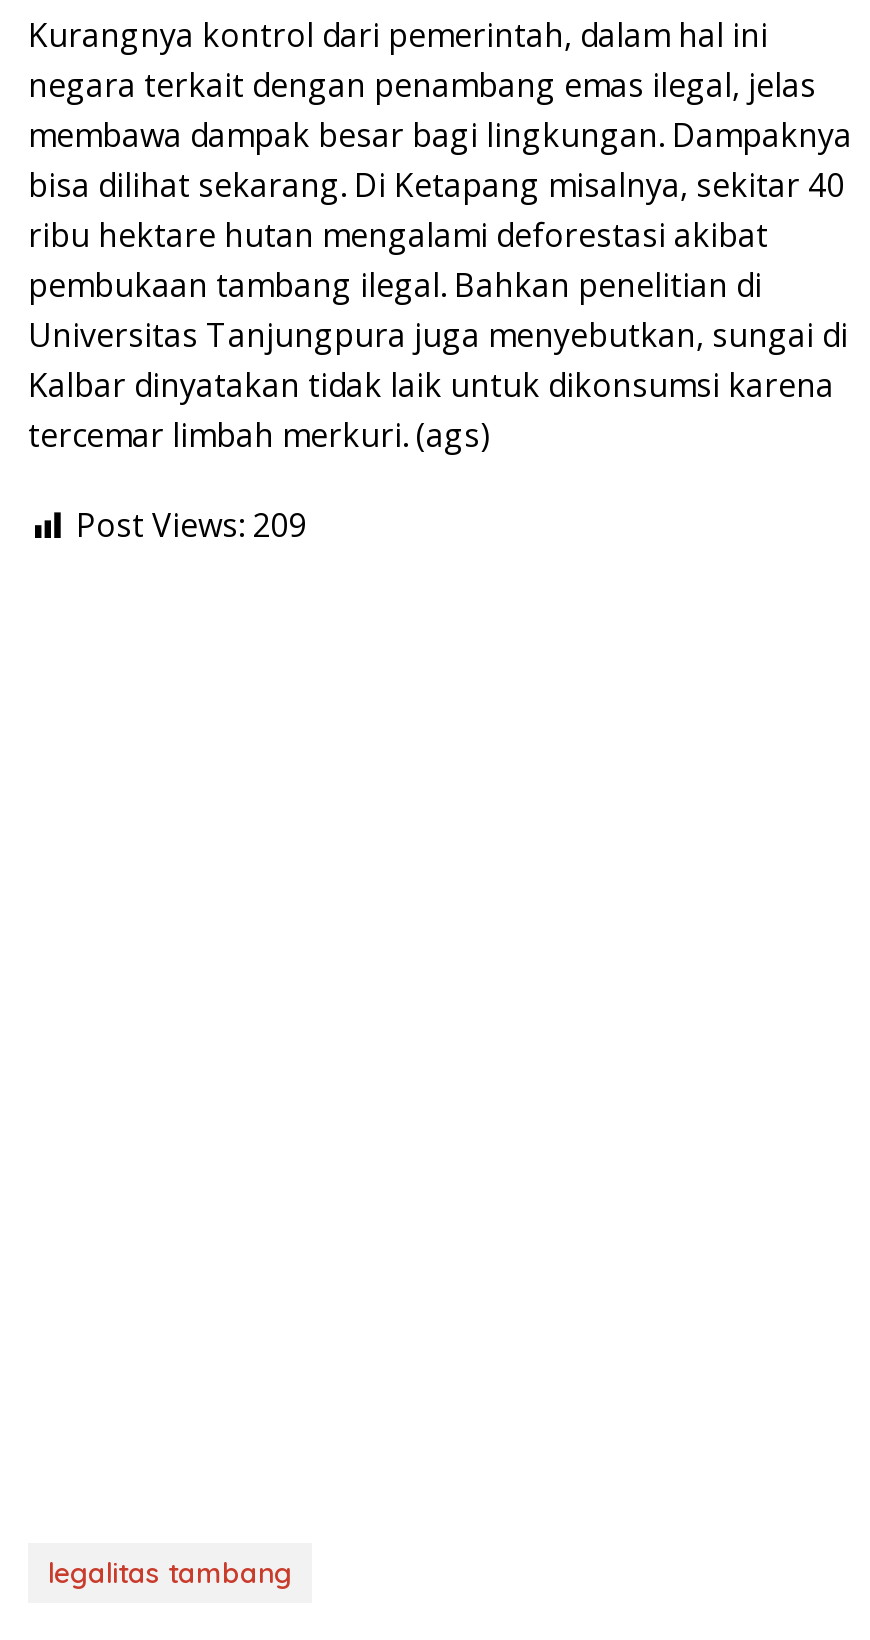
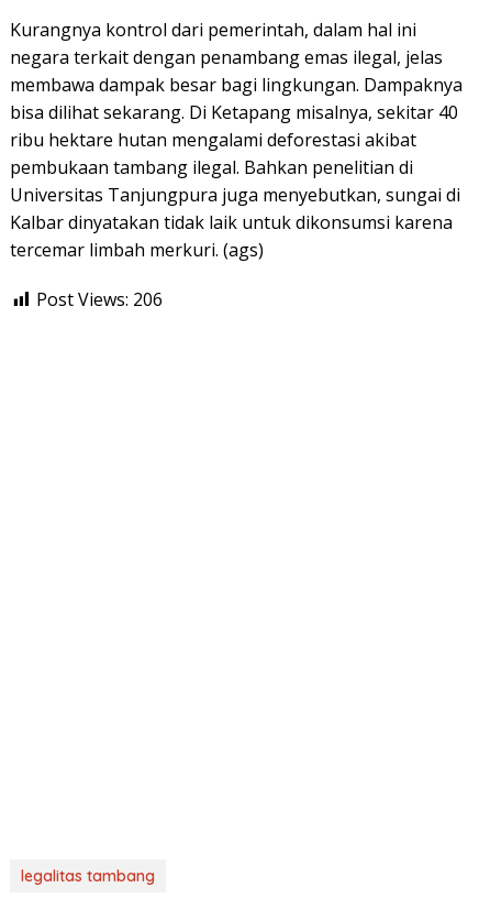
- Post Views: 209
+ Post Views: 206
